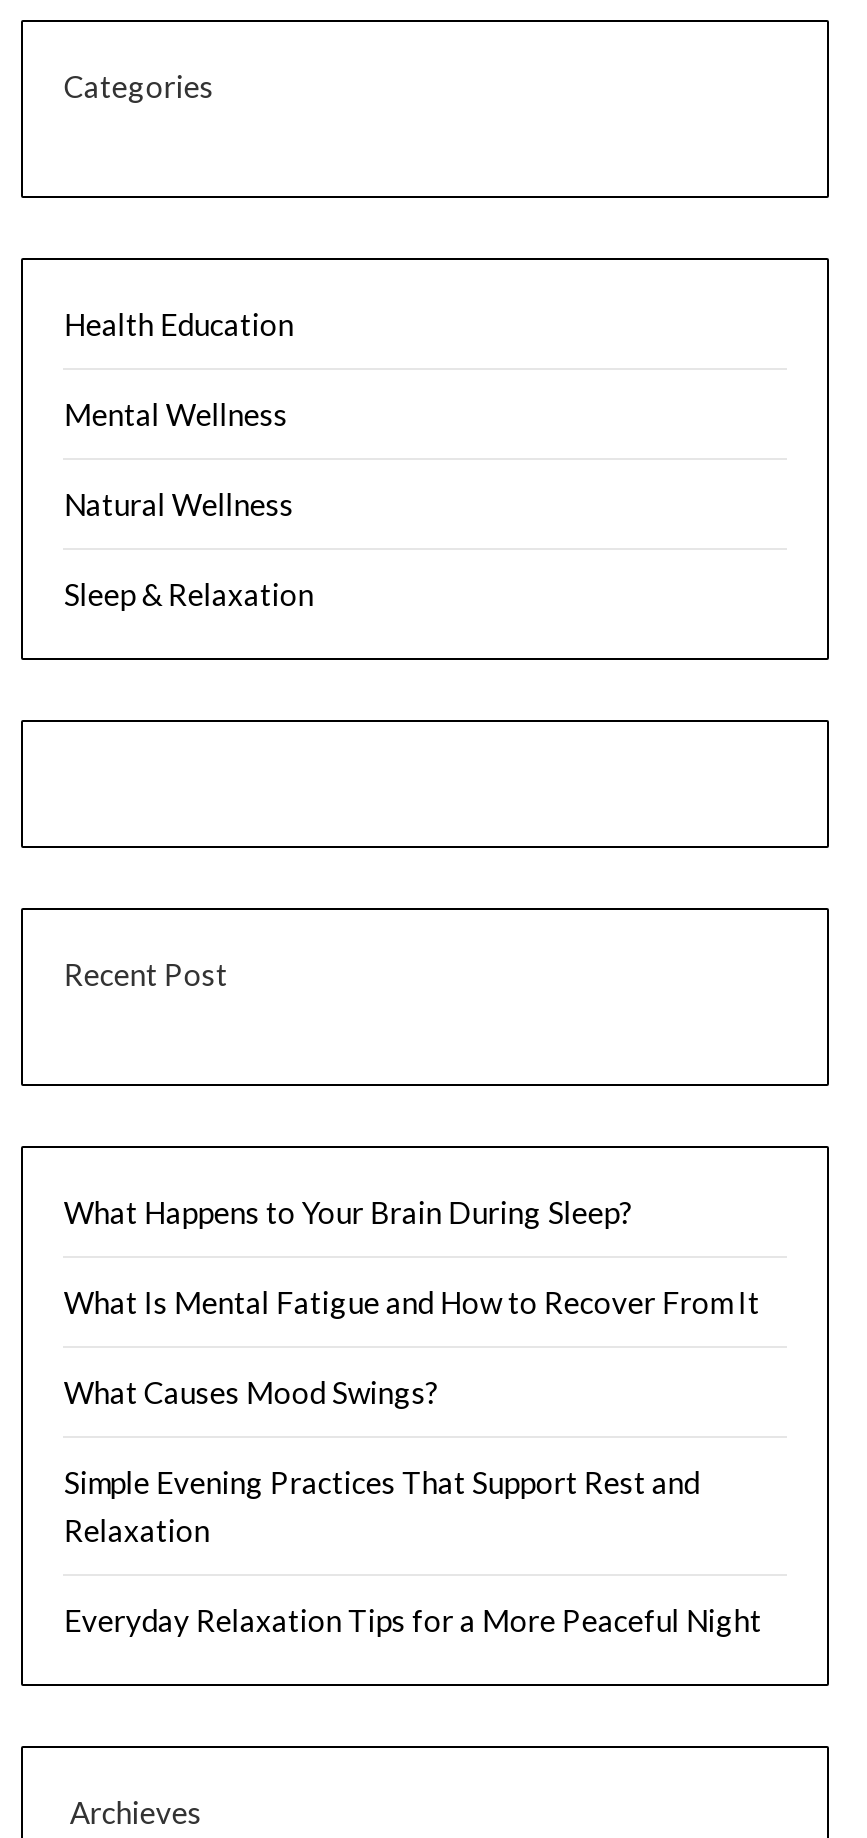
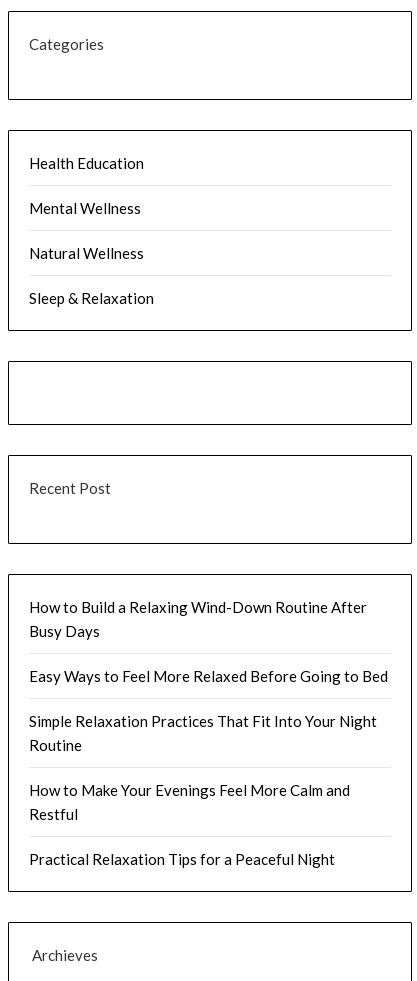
- What Happens to Your Brain During Sleep?
+ How to Build a Relaxing Wind-Down Routine After
+ Busy Days

- What Is Mental Fatigue and How to Recover From It
+ Easy Ways to Feel More Relaxed Before Going to Bed

- What Causes Mood Swings?
+ Simple Relaxation Practices That Fit Into Your Night
+ Routine

- Simple Evening Practices That Support Rest and
- Relaxation
+ How to Make Your Evenings Feel More Calm and
+ Restful

- Everyday Relaxation Tips for a More Peaceful Night
+ Practical Relaxation Tips for a Peaceful Night
